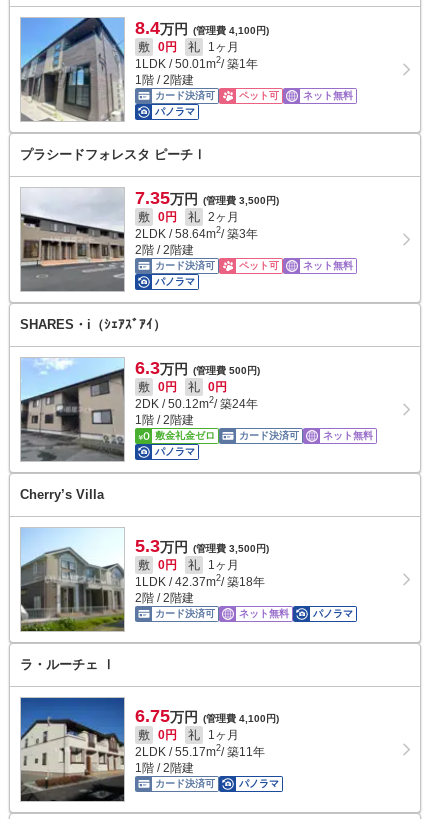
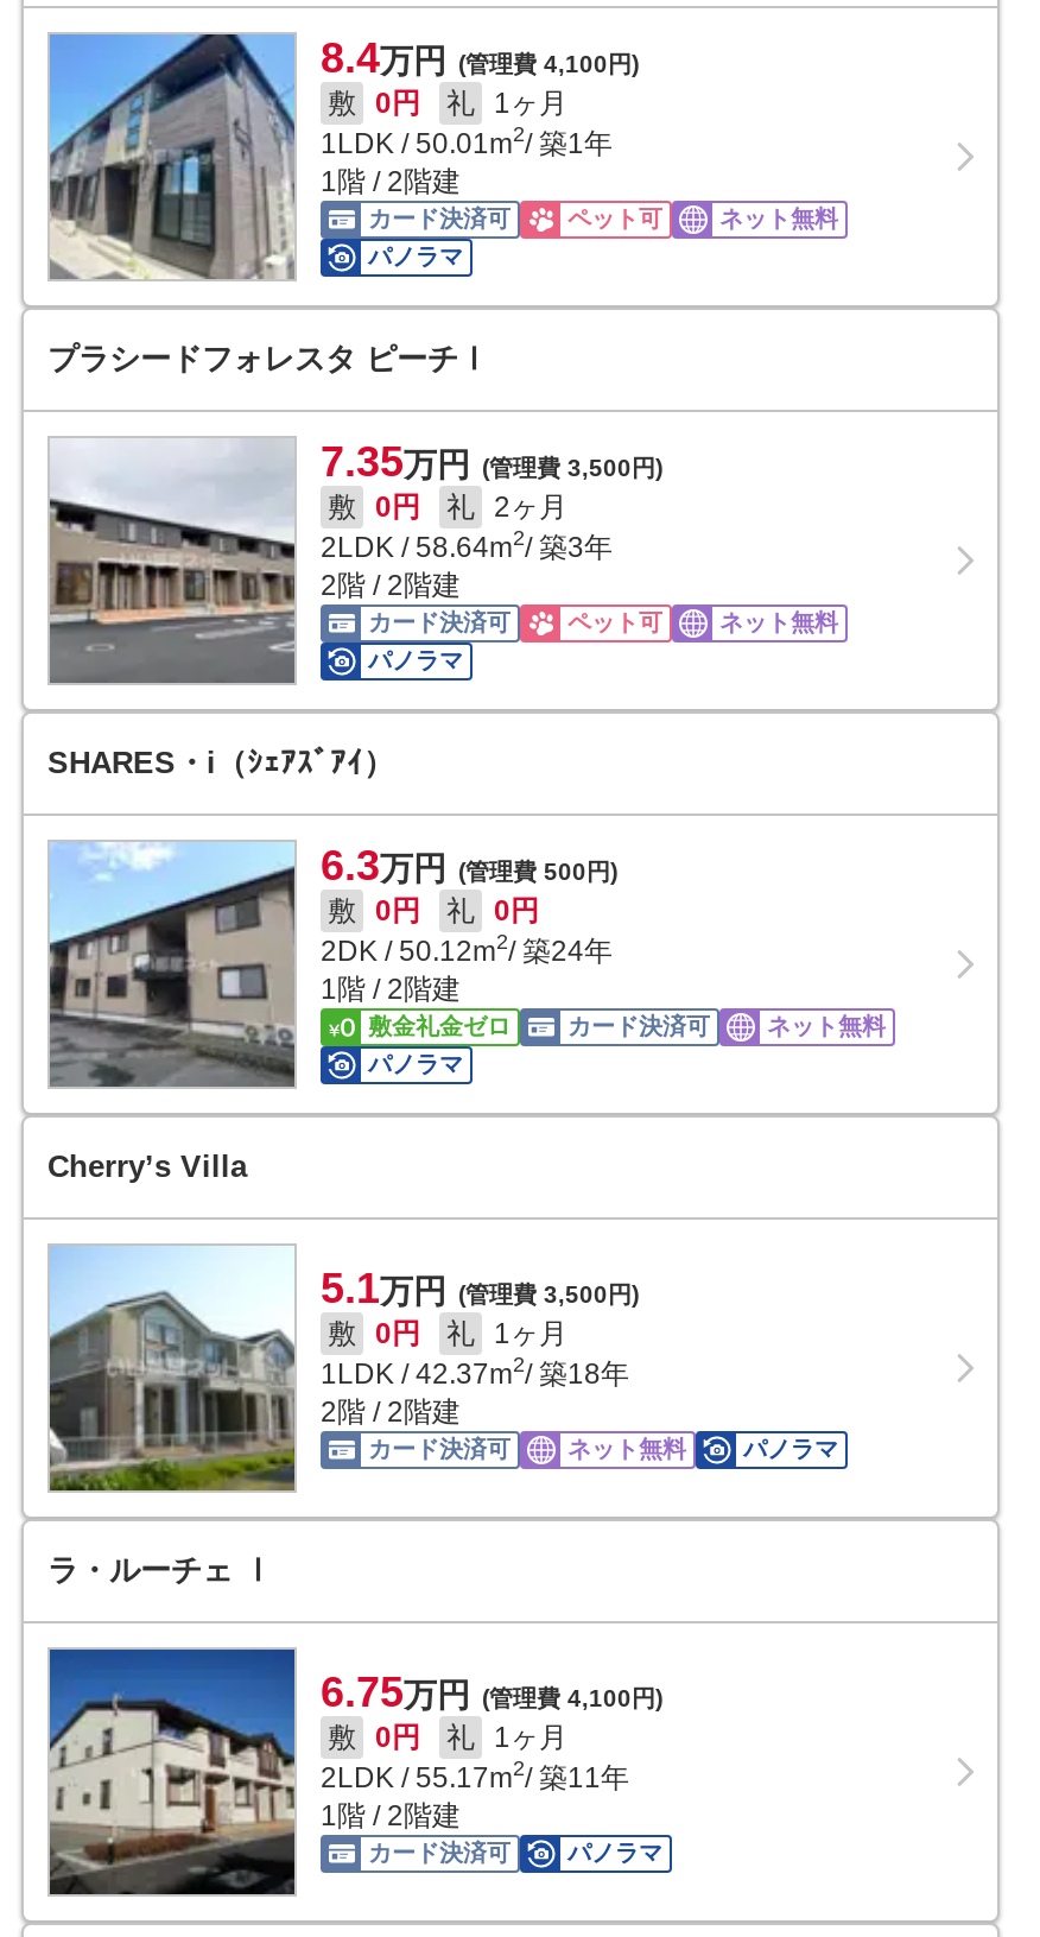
- 5.3万円 (管理費 3,500円)
+ 5.1万円 (管理費 3,500円)
